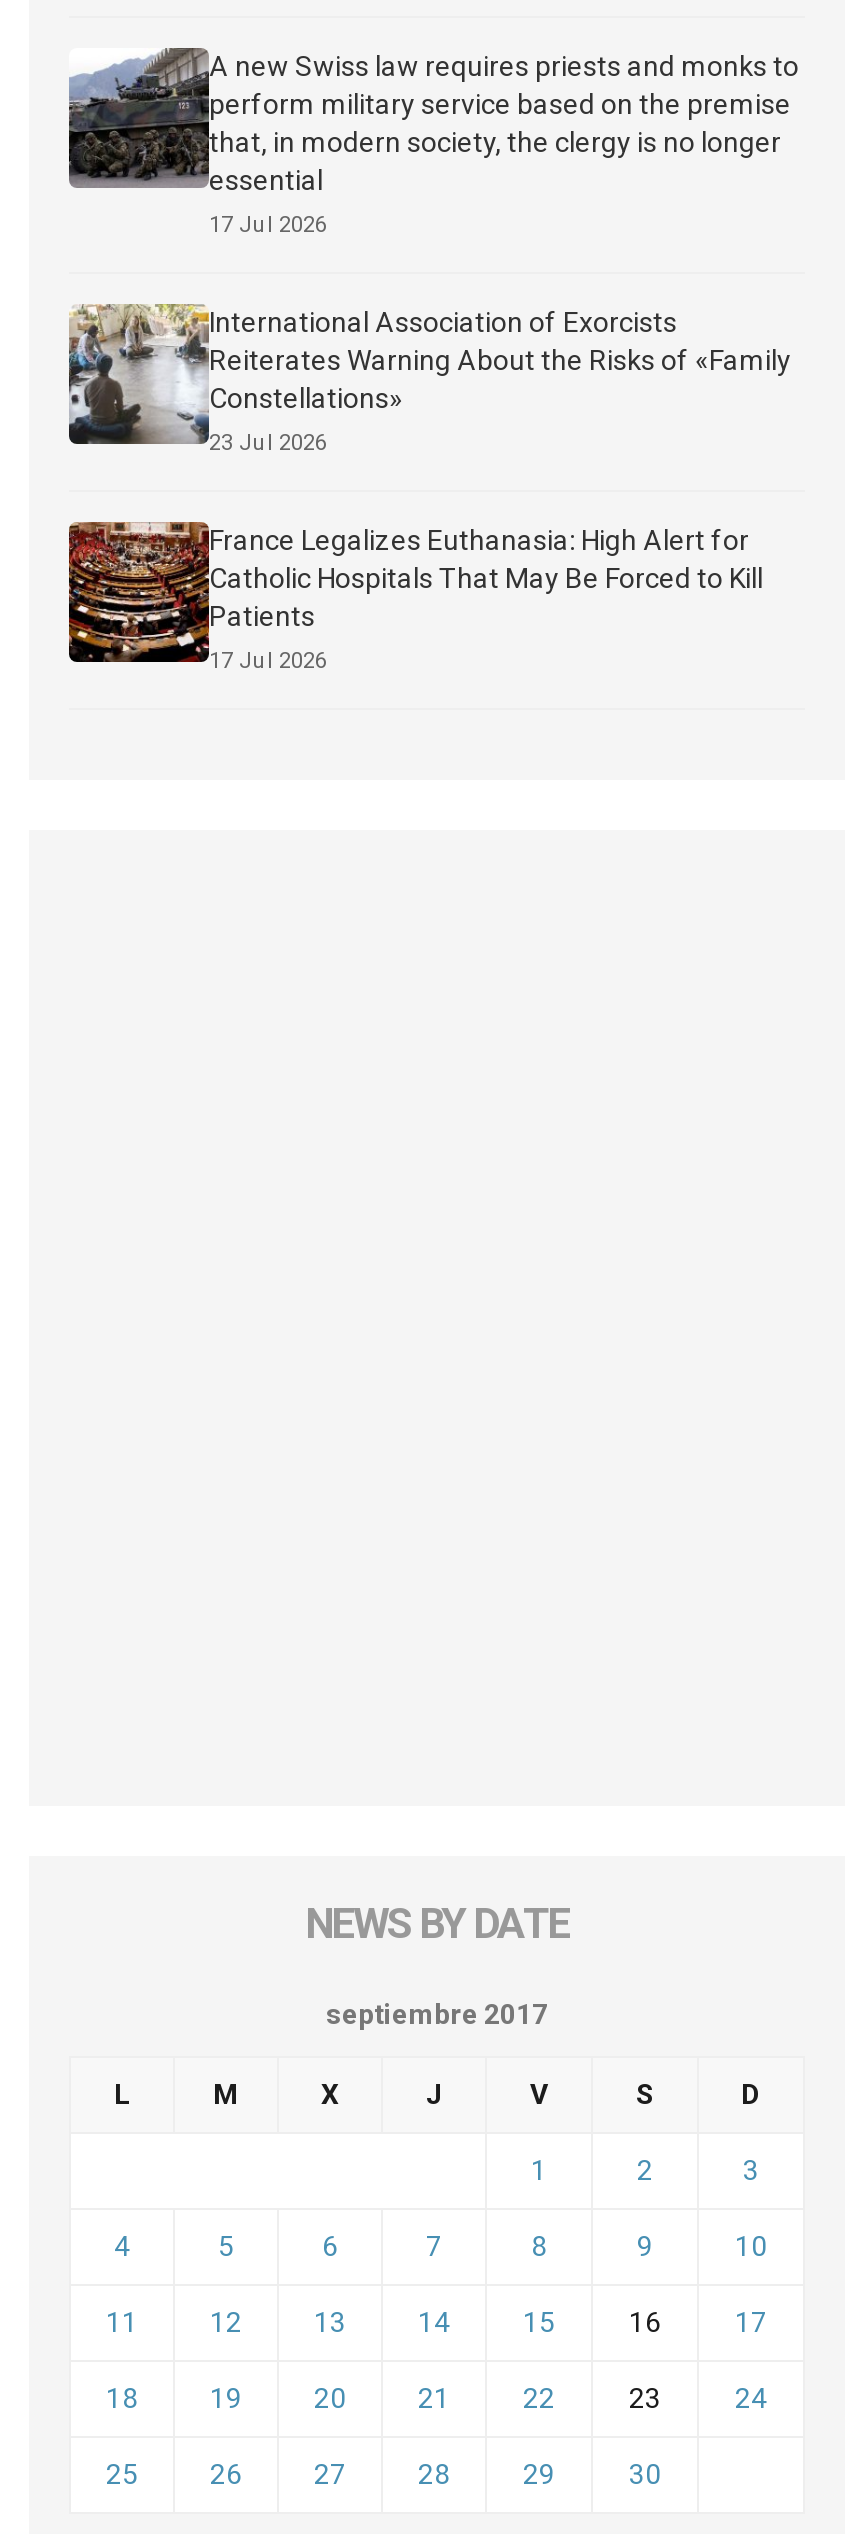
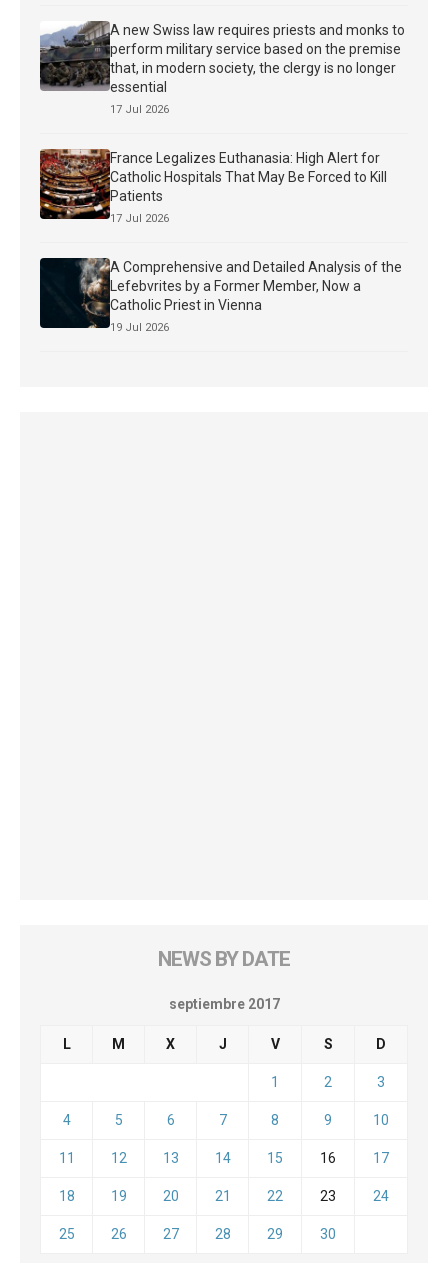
- [image]
- International Association of Exorcists
- Reiterates Warning About the Risks of «Family
- Constellations»
- 23 Jul 2026

moved up: [image] | France Legalizes Euthanasia: High Alert for | Catholic Hospitals That May Be Forced to Kill | Patients | 17 Jul 2026

+ [image]
+ A Comprehensive and Detailed Analysis of the
+ Lefebvrites by a Former Member, Now a
+ Catholic Priest in Vienna
+ 19 Jul 2026
